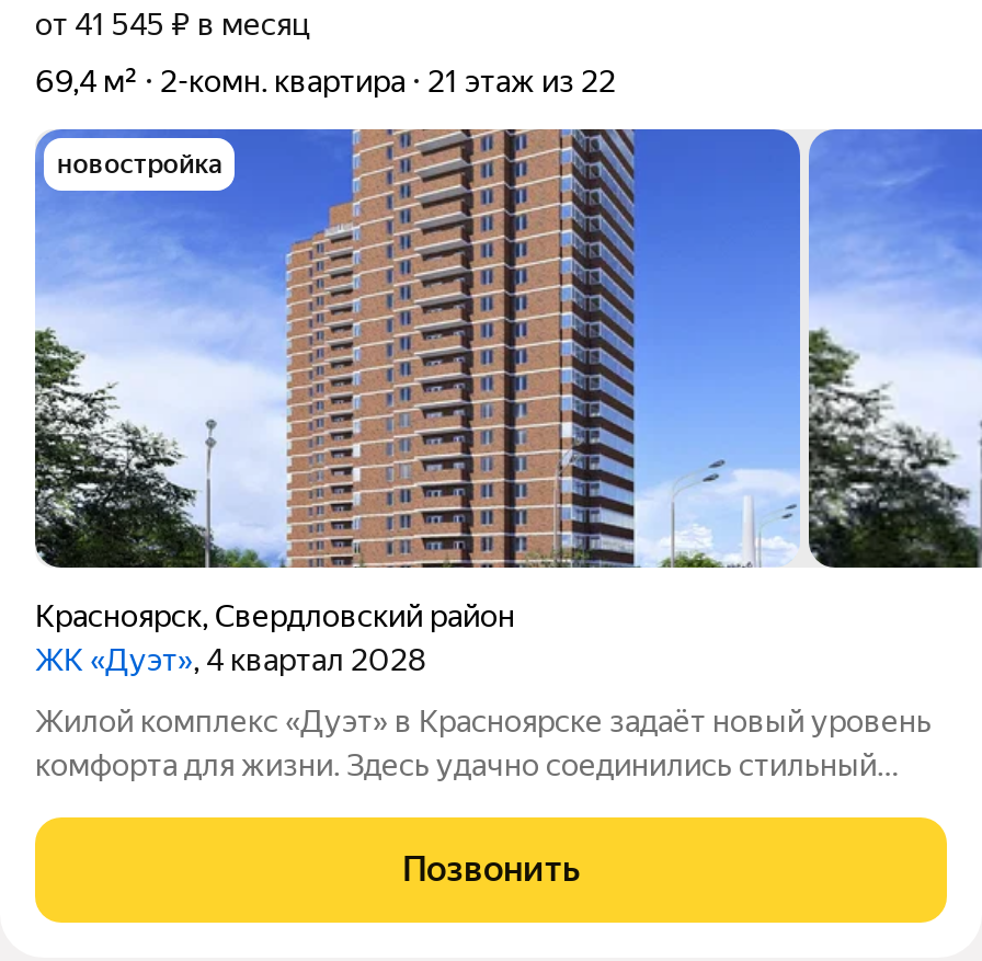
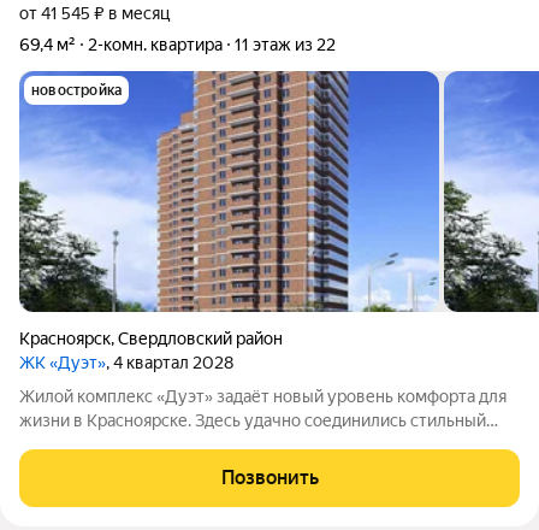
- 69,4 м² 2-комн. квартира 21 этаж из 22
+ 69,4 м² 2-комн. квартира 11 этаж из 22

- Жилой комплекс «Дуэт» в Красноярске задаёт новый уровень
+ Жилой комплекс «Дуэт» задаёт новый уровень комфорта для

- комфорта для жизни. Здесь удачно соединились стильный
+ жизни в Красноярске. Здесь удачно соединились стильный
